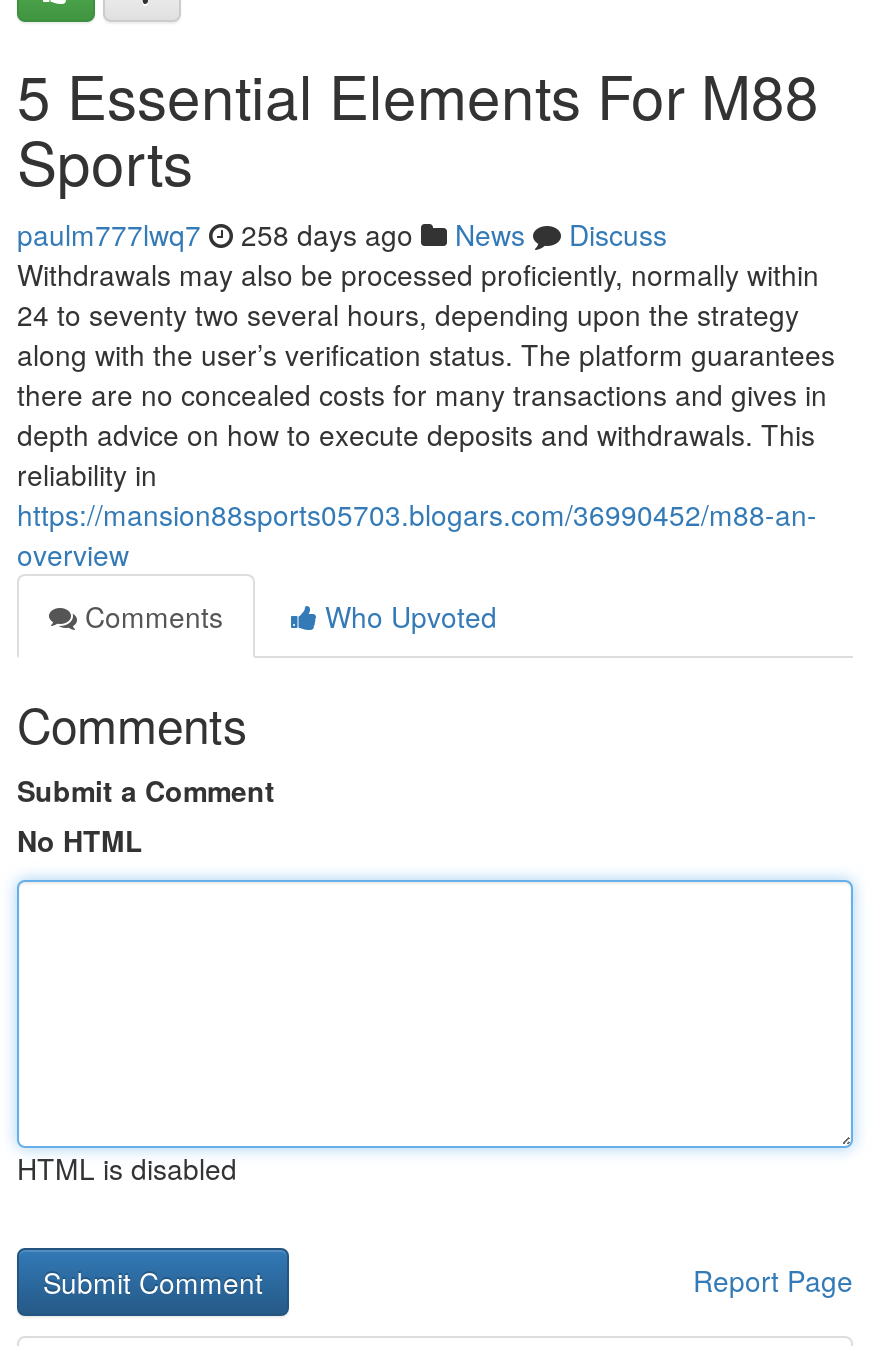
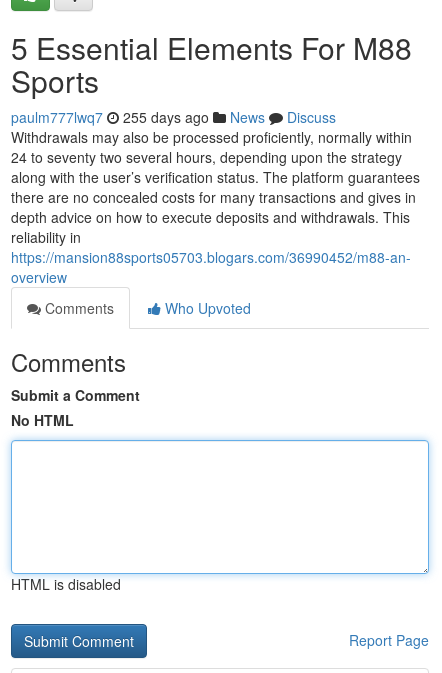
- paulm777lwq7 258 days ago News Discuss
+ paulm777lwq7 255 days ago News Discuss
